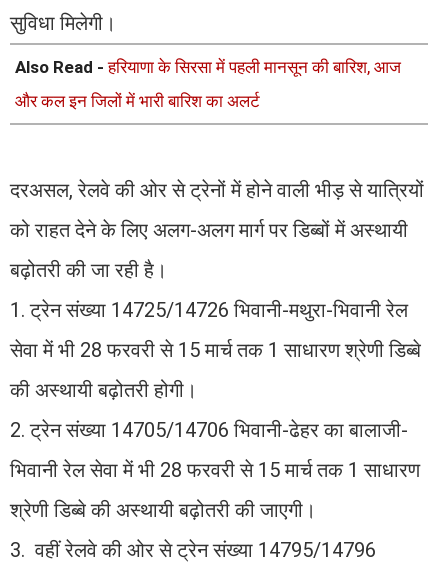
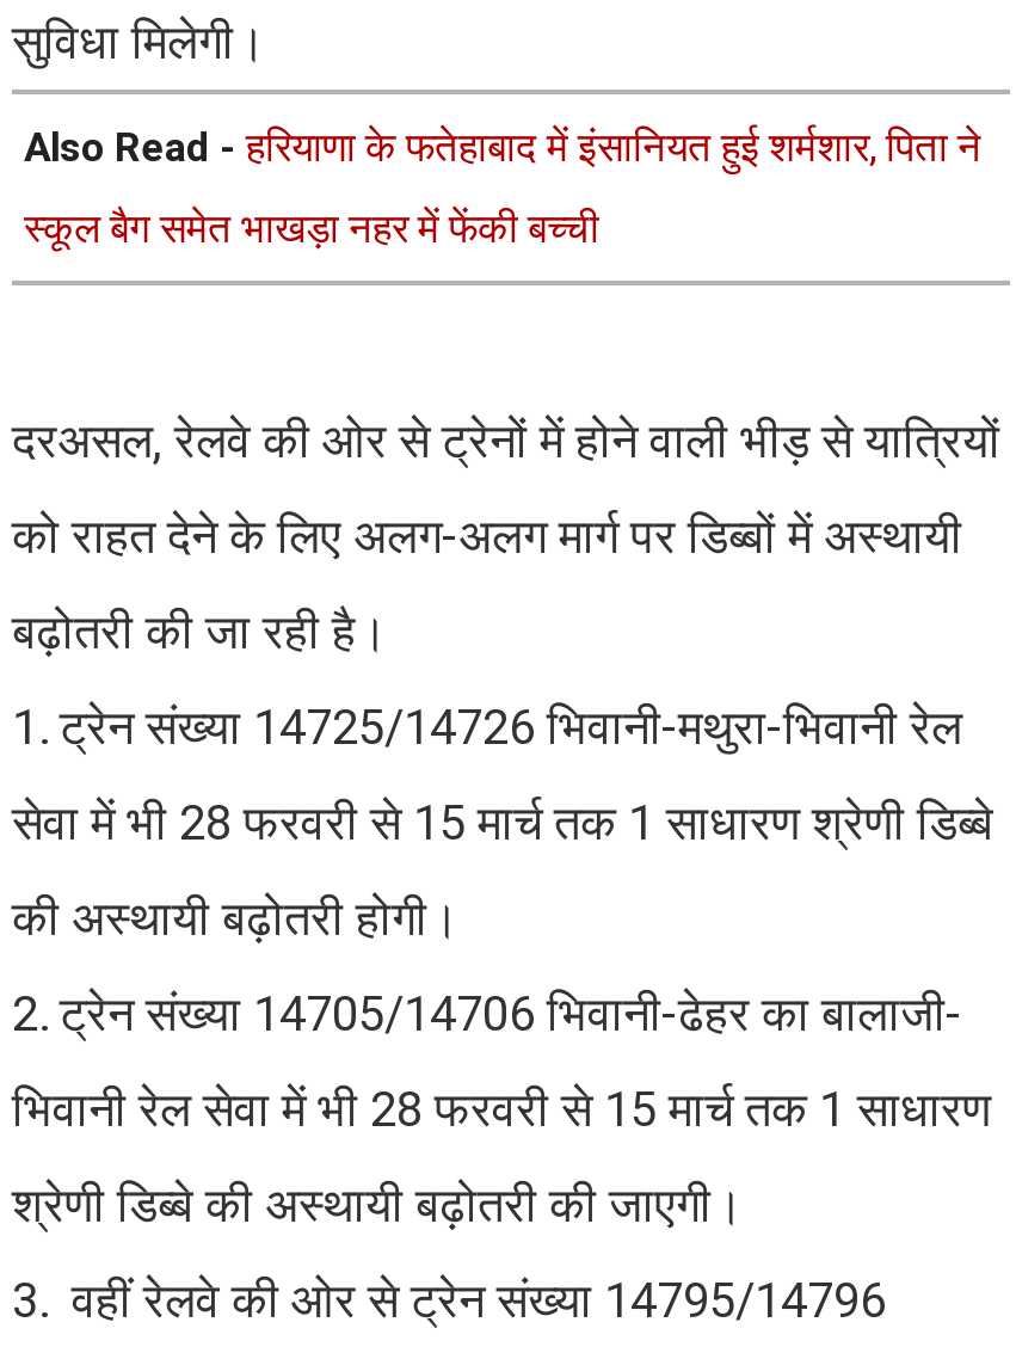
- Also Read - हरियाणा के सिरसा में पहली मानसून की बारिश, आज
+ Also Read - हरियाणा के फतेहाबाद में इंसानियत हुई शर्मशार, पिता ने

- और कल इन जिलों में भारी बारिश का अलर्ट
+ स्कूल बैग समेत भाखड़ा नहर में फेंकी बच्ची
